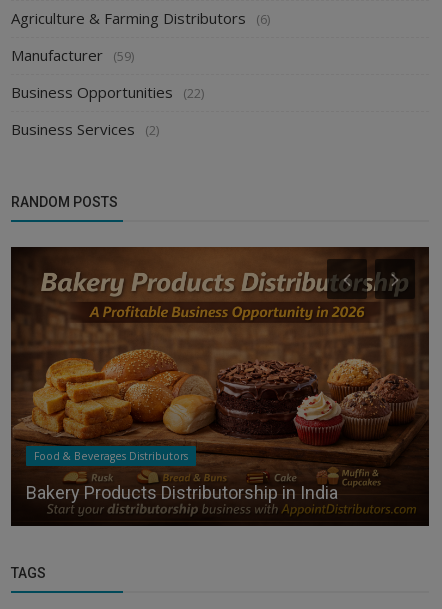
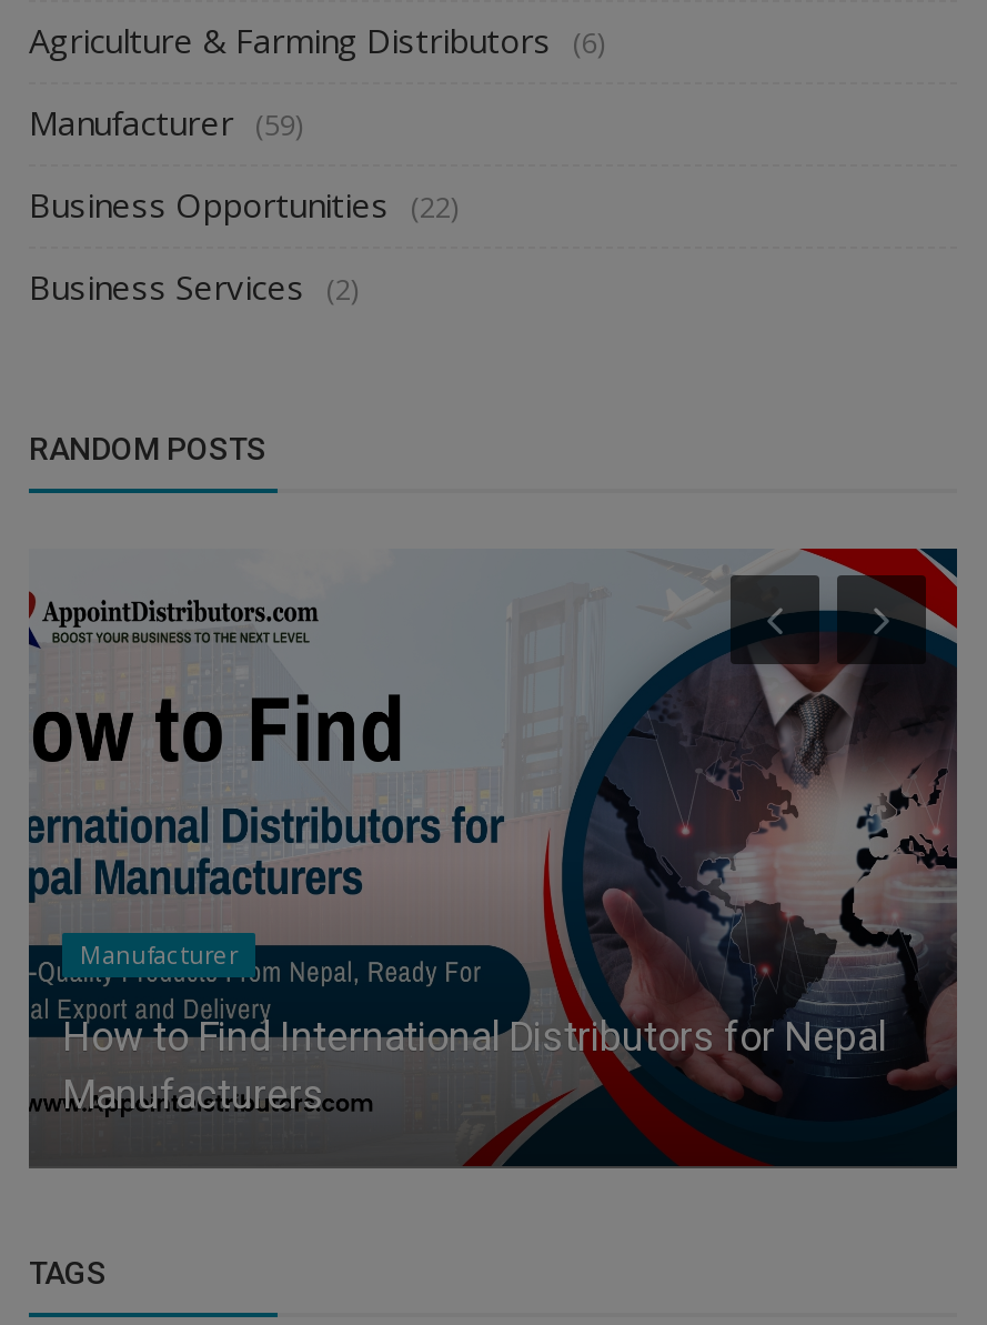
- [image]
- Food & Beverages Distributors
+ [image]
+ Manufacturer

- Bakery Products Distributorship in India
+ How to Find International Distributors for Nepal
+ Manufacturers
